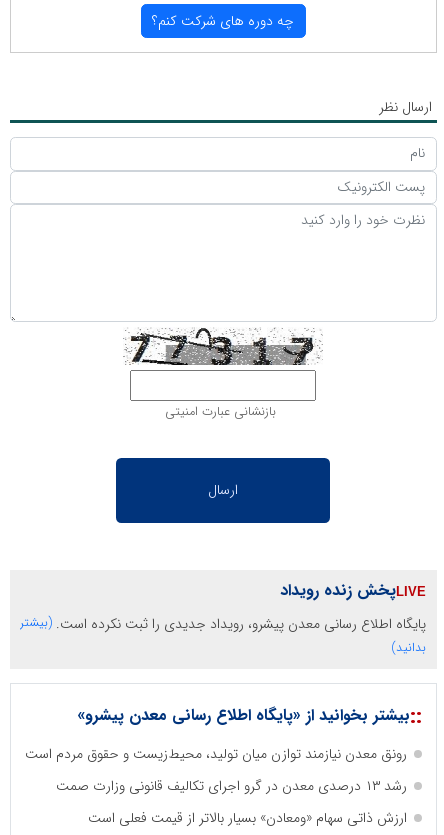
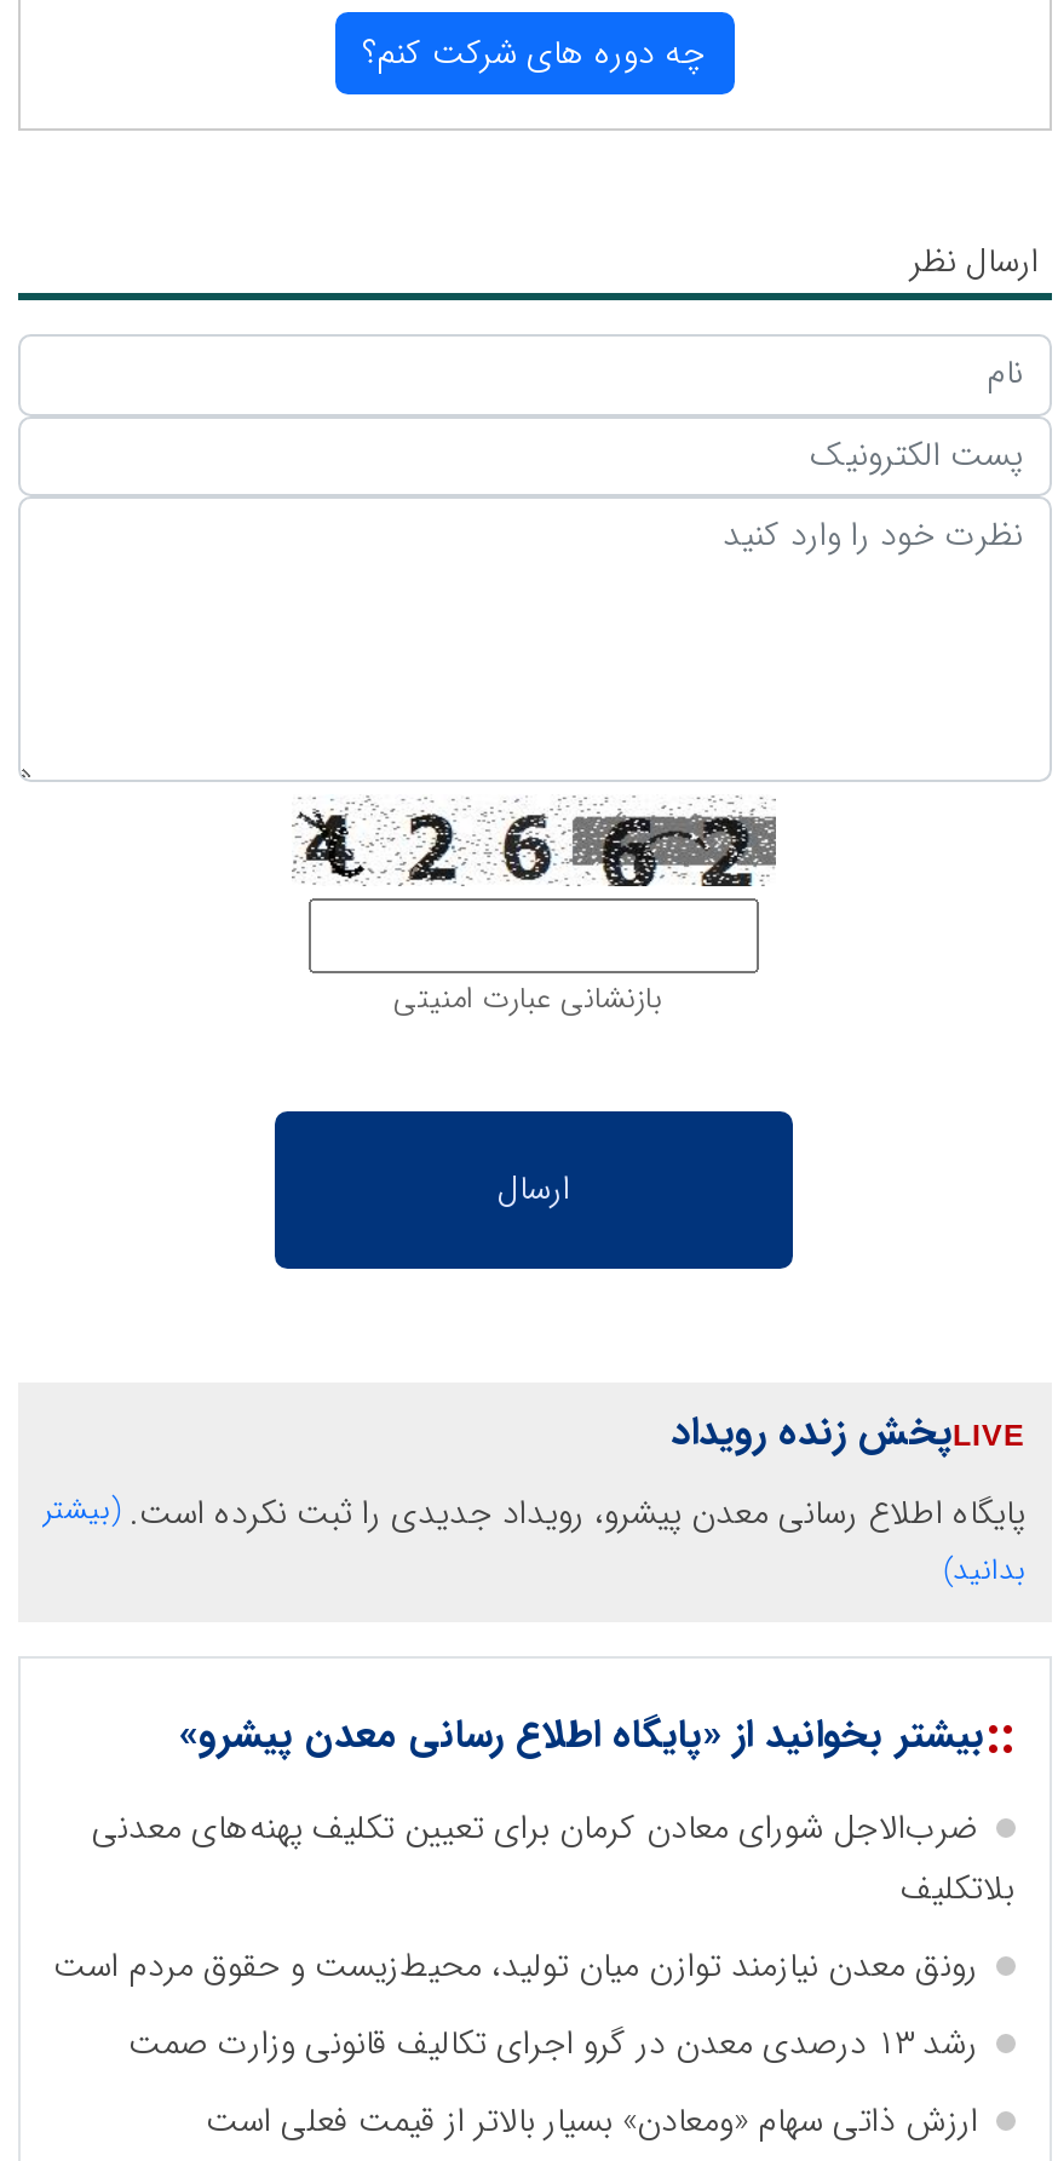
- [image]
+ [image]

+ ضرب‌الاجل شورای معادن کرمان برای تعیین تکلیف پهنه‌های معدنی
+ بلاتکلیف
